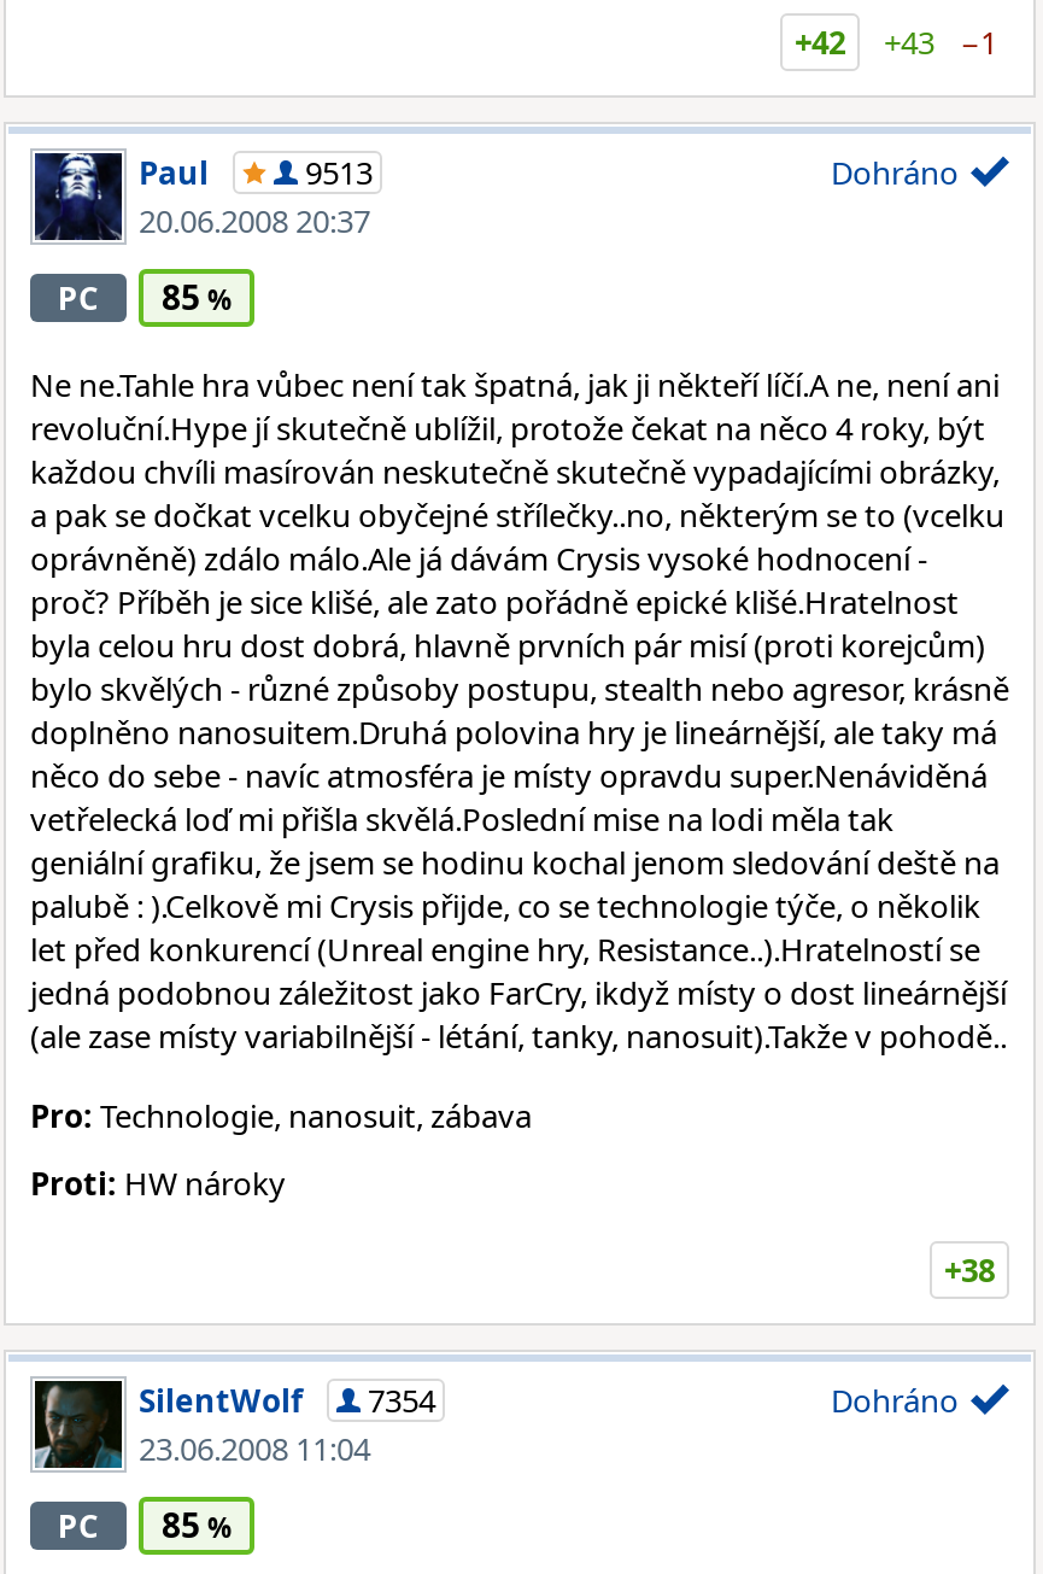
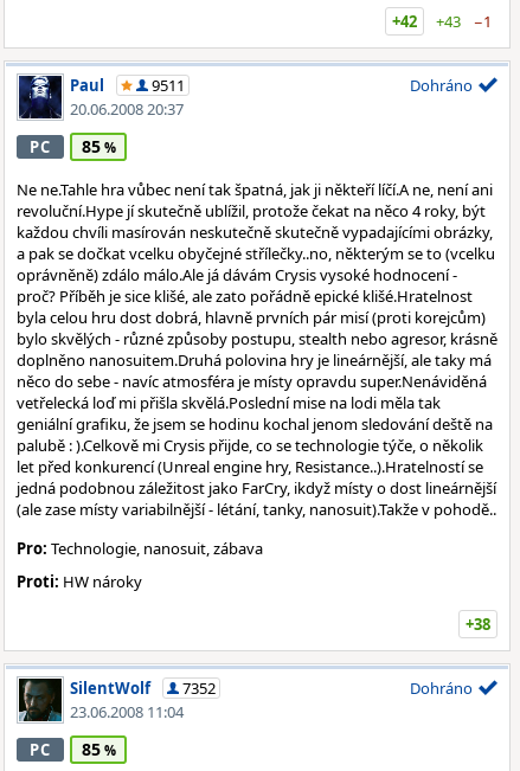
- 9513
+ 9511

- SilentWolf 7354
+ SilentWolf 7352
